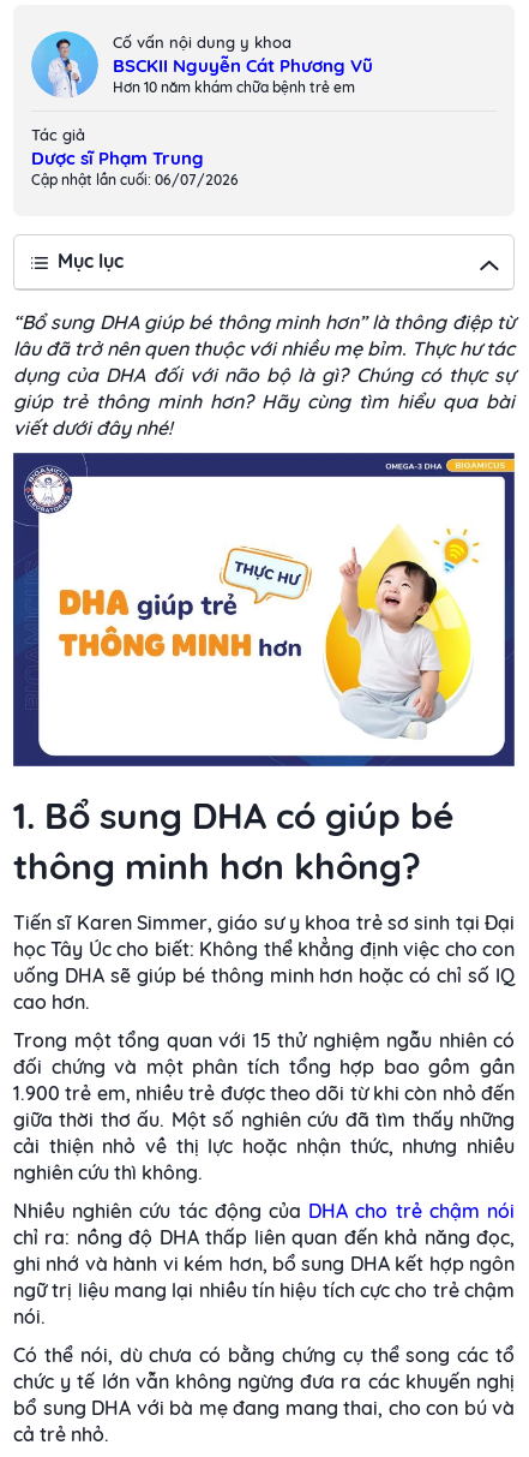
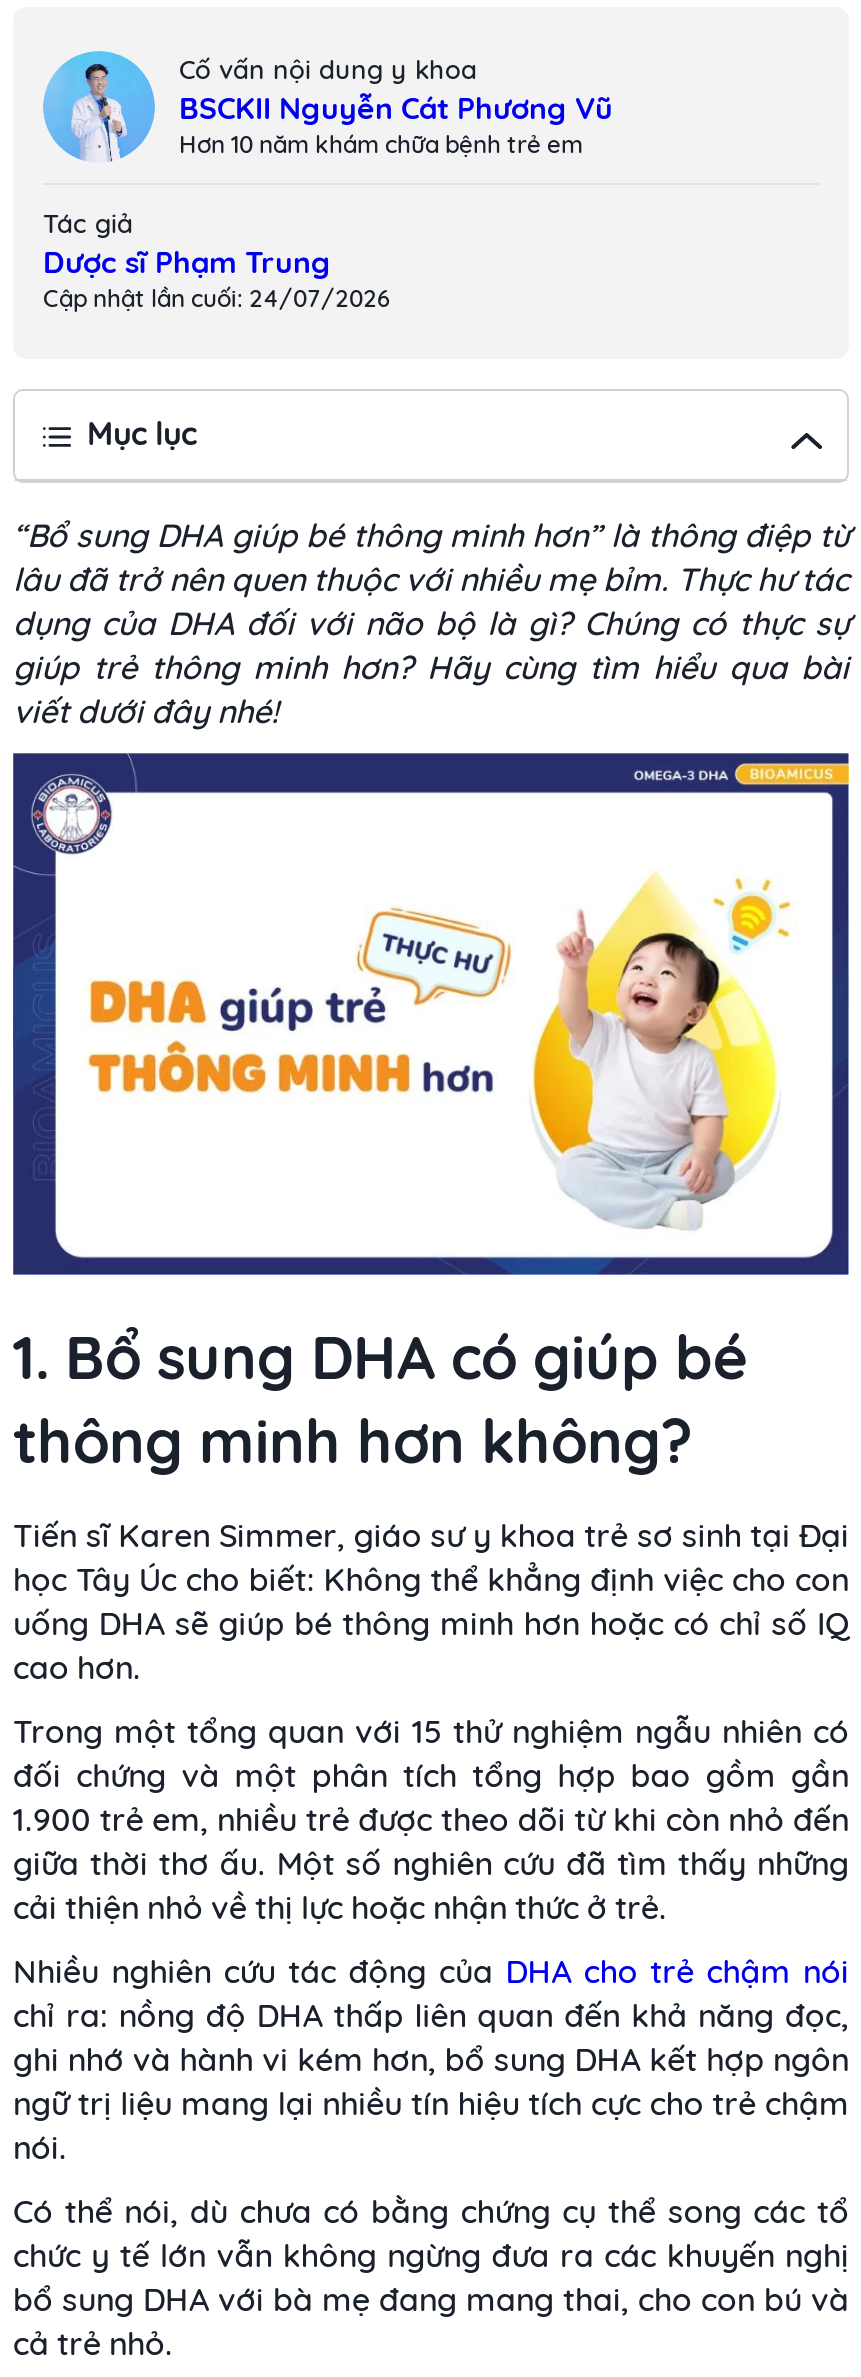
- Cập nhật lần cuối: 06/07/2026
+ Cập nhật lần cuối: 24/07/2026

- cải thiện nhỏ về thị lực hoặc nhận thức, nhưng nhiều
- nghiên cứu thì không.
+ cải thiện nhỏ về thị lực hoặc nhận thức ở trẻ.
